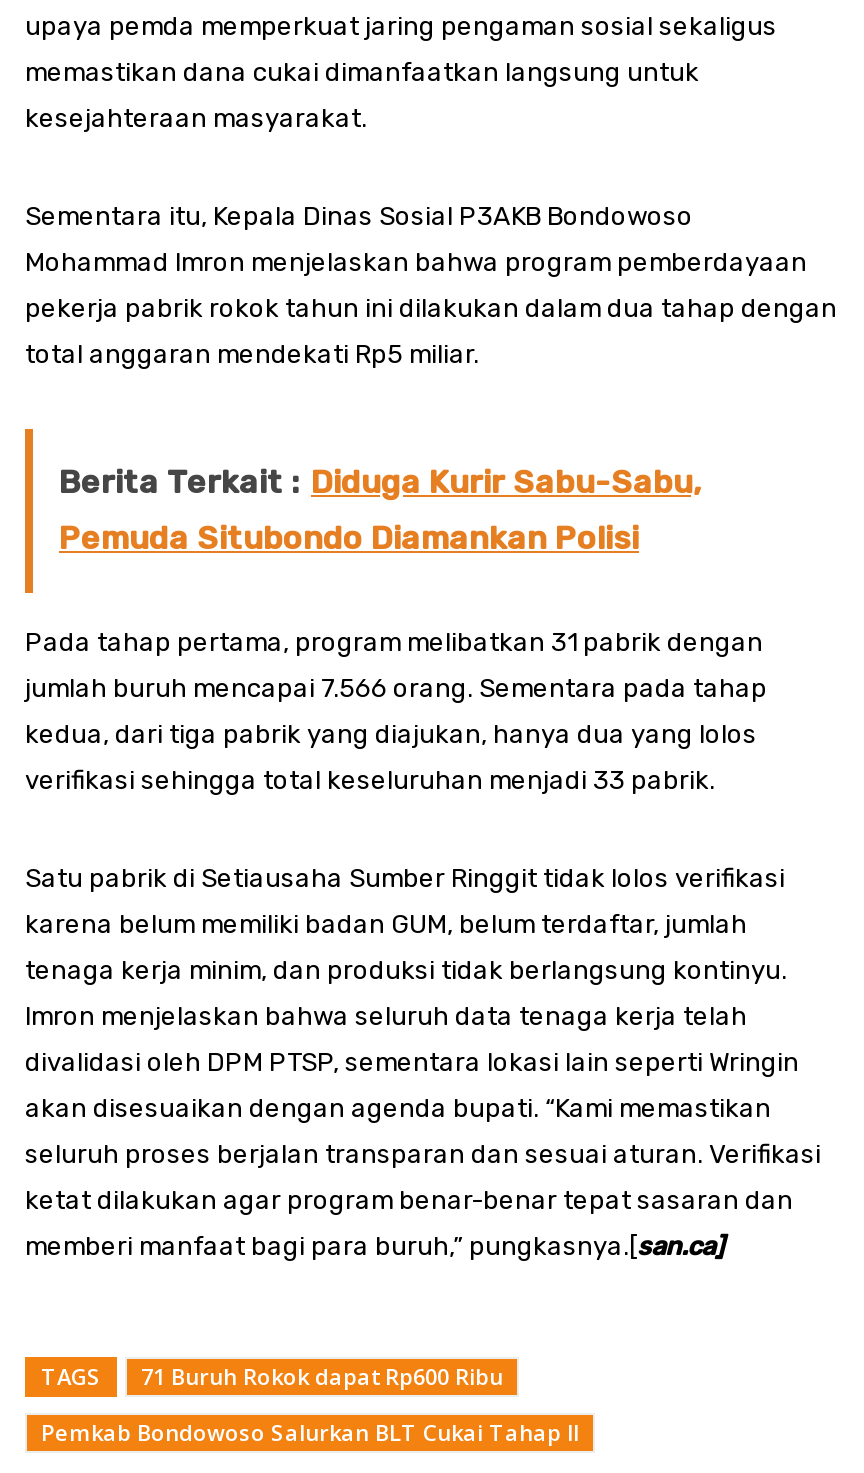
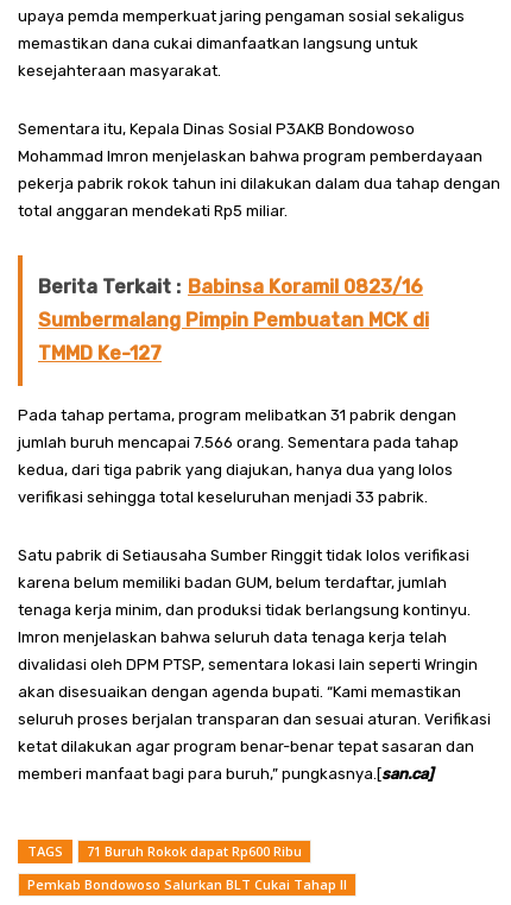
- Berita Terkait : Diduga Kurir Sabu-Sabu,
- Pemuda Situbondo Diamankan Polisi
+ Berita Terkait : Babinsa Koramil 0823/16
+ Sumbermalang Pimpin Pembuatan MCK di
+ TMMD Ke-127
